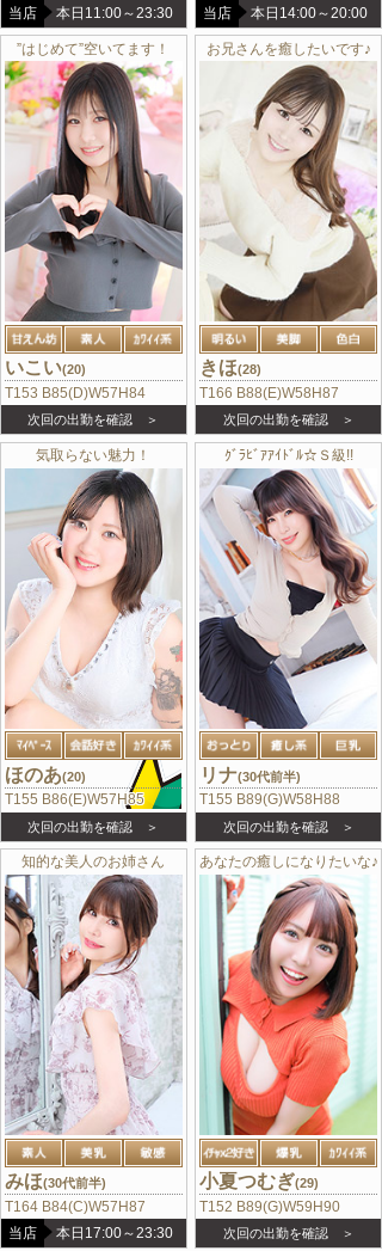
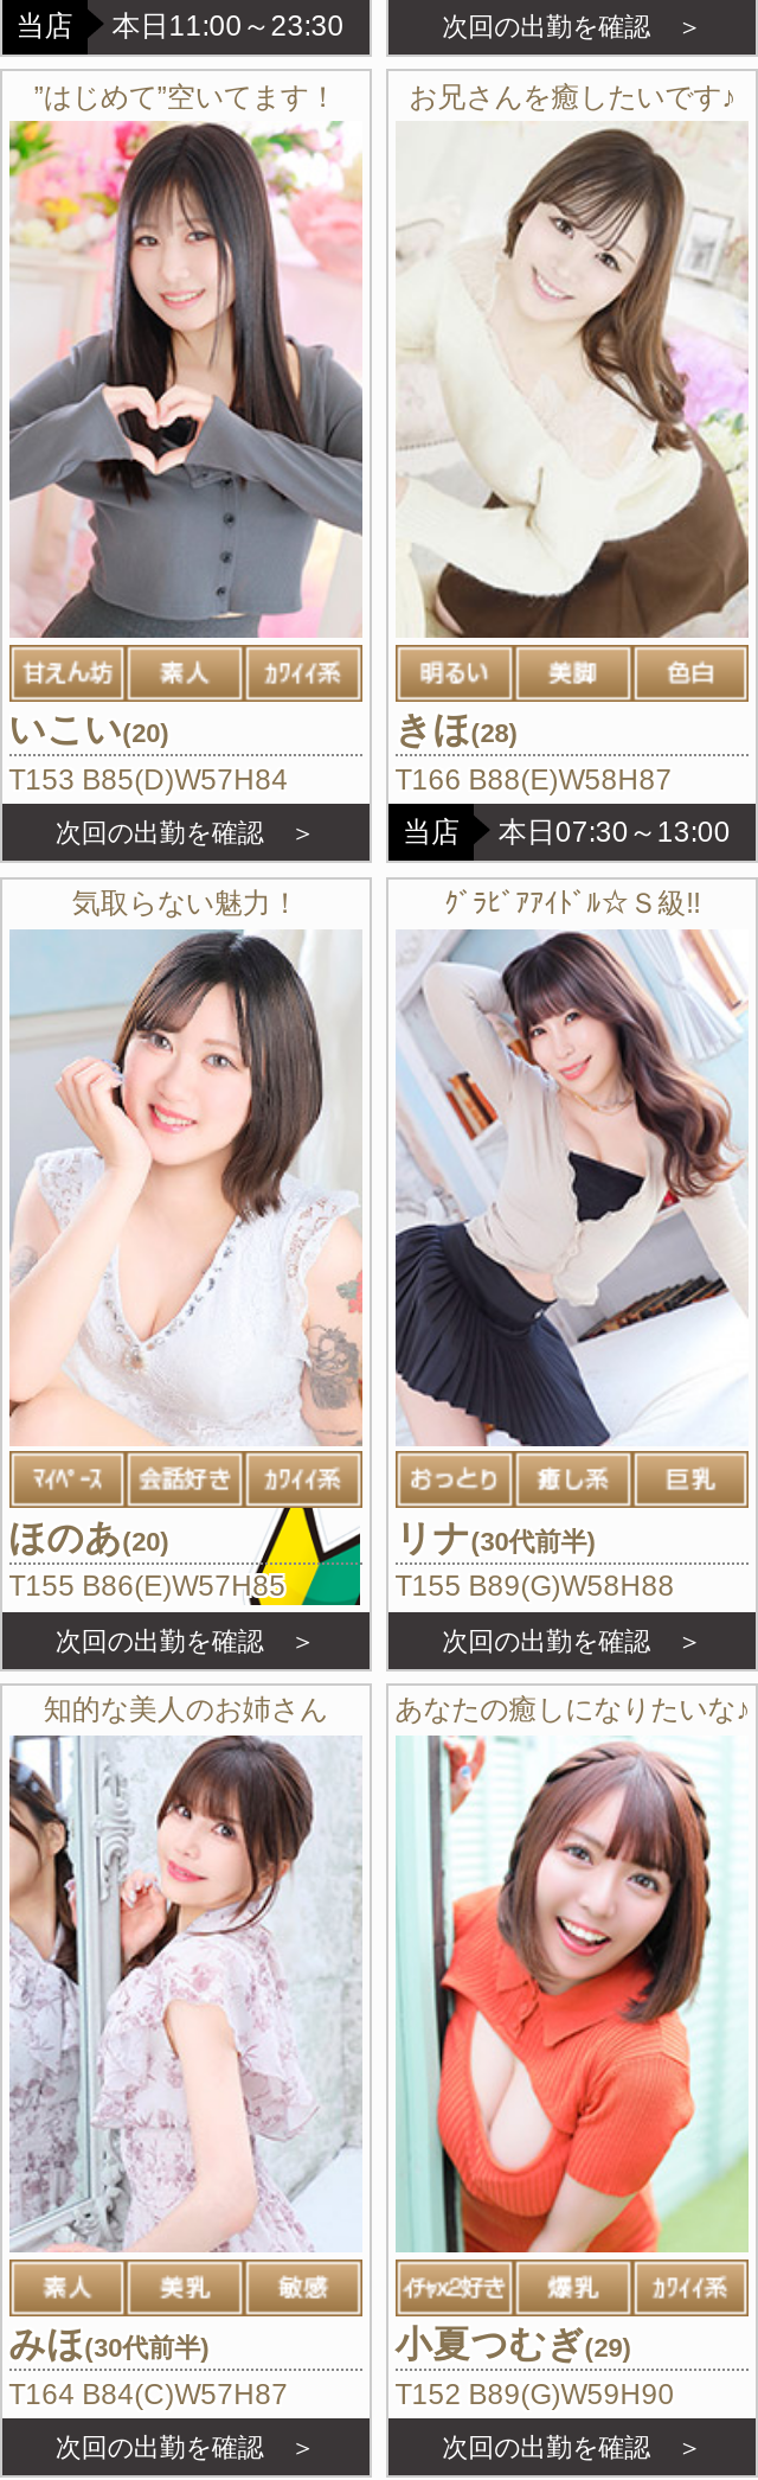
- 当店
- 本日14:00～20:00
+ 次回の出勤を確認 ＞

- 次回の出勤を確認 ＞
+ 当店
+ 本日07:30～13:00

- 当店
- 本日17:00～23:30
+ 次回の出勤を確認 ＞
